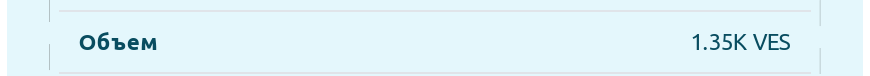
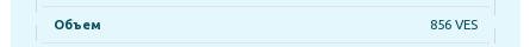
- 1.35K VES
+ 856 VES
